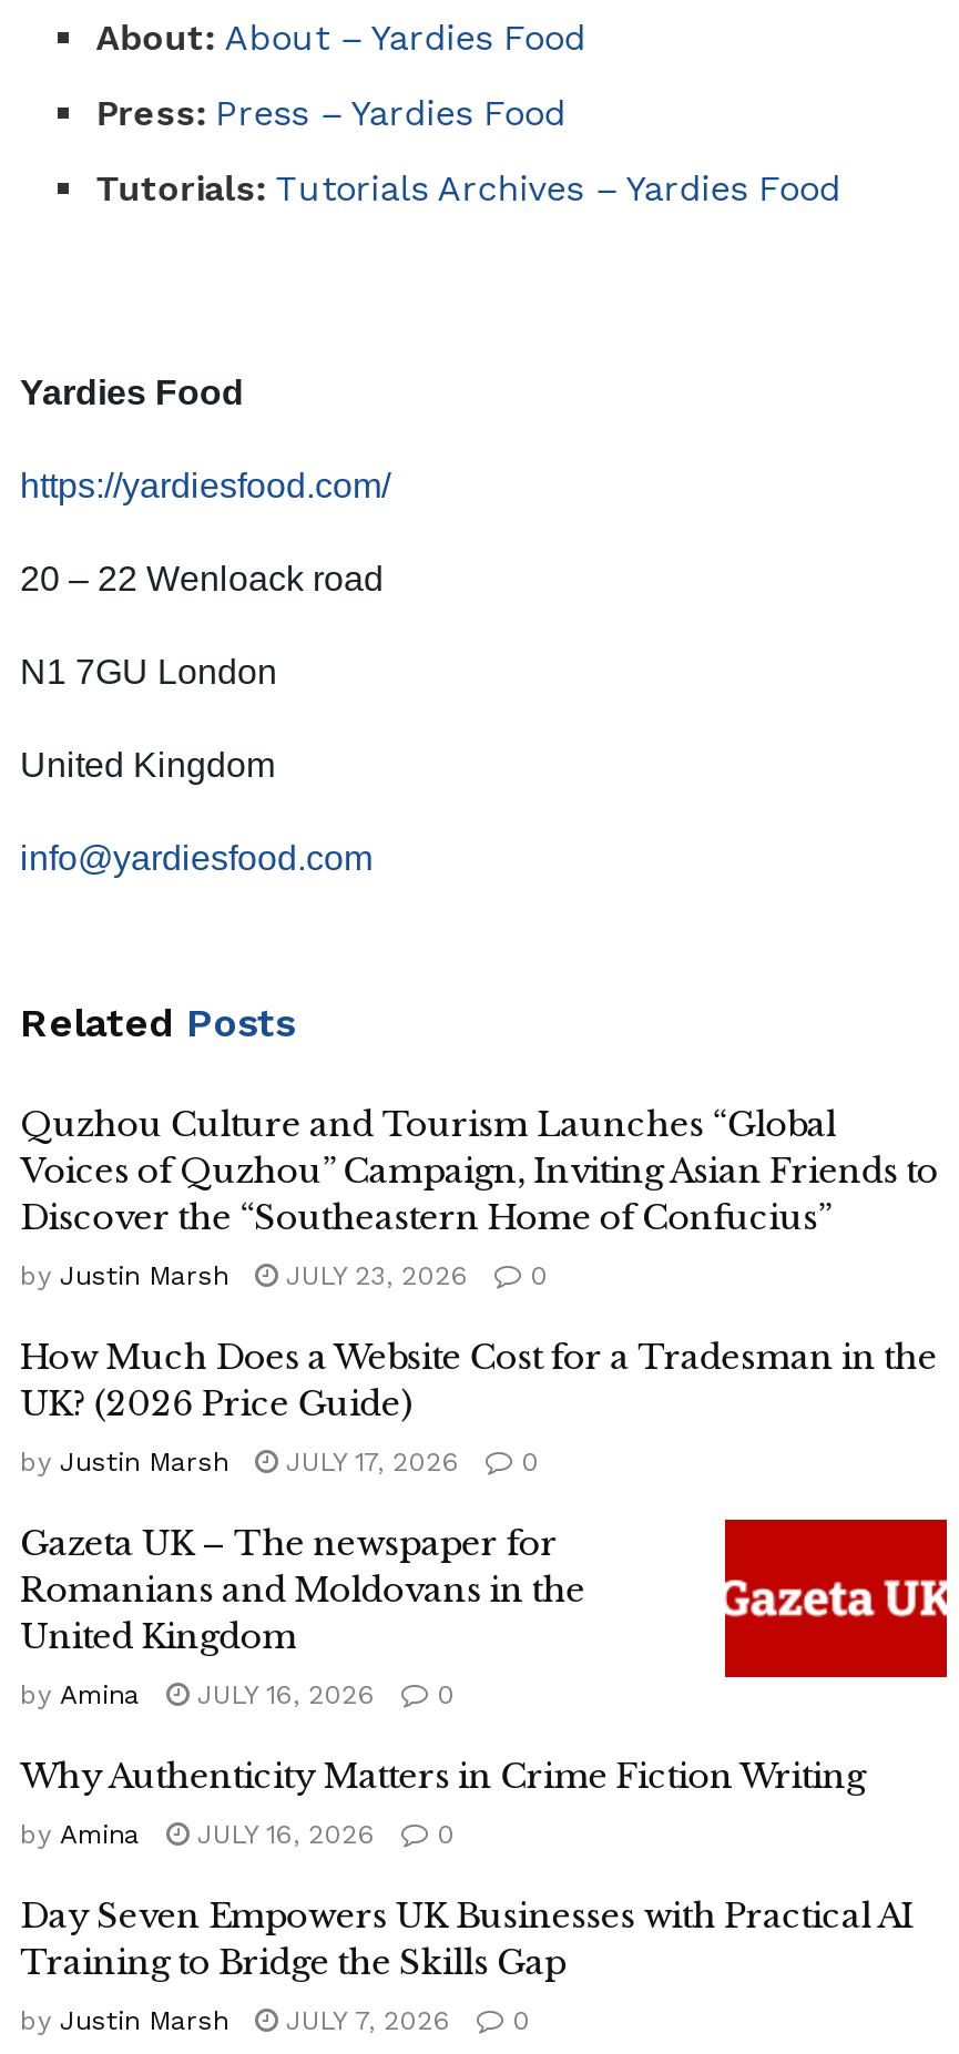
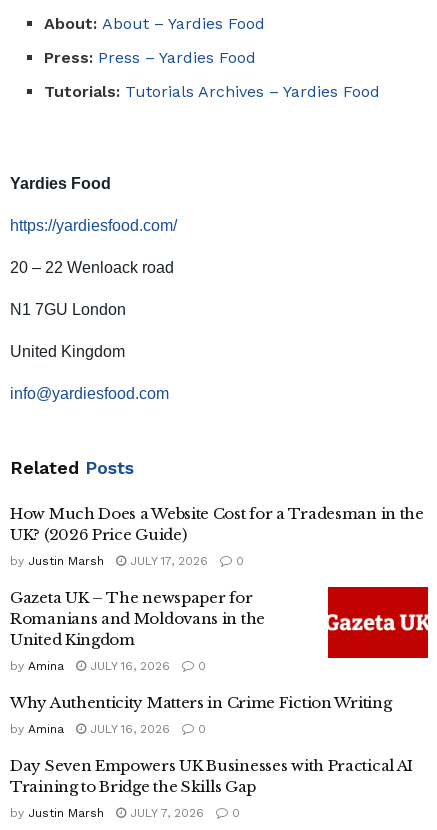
- Quzhou Culture and Tourism Launches “Global
- Voices of Quzhou” Campaign, Inviting Asian Friends to
- Discover the “Southeastern Home of Confucius”
- by Justin Marsh
- JULY 23, 2026
- 0
